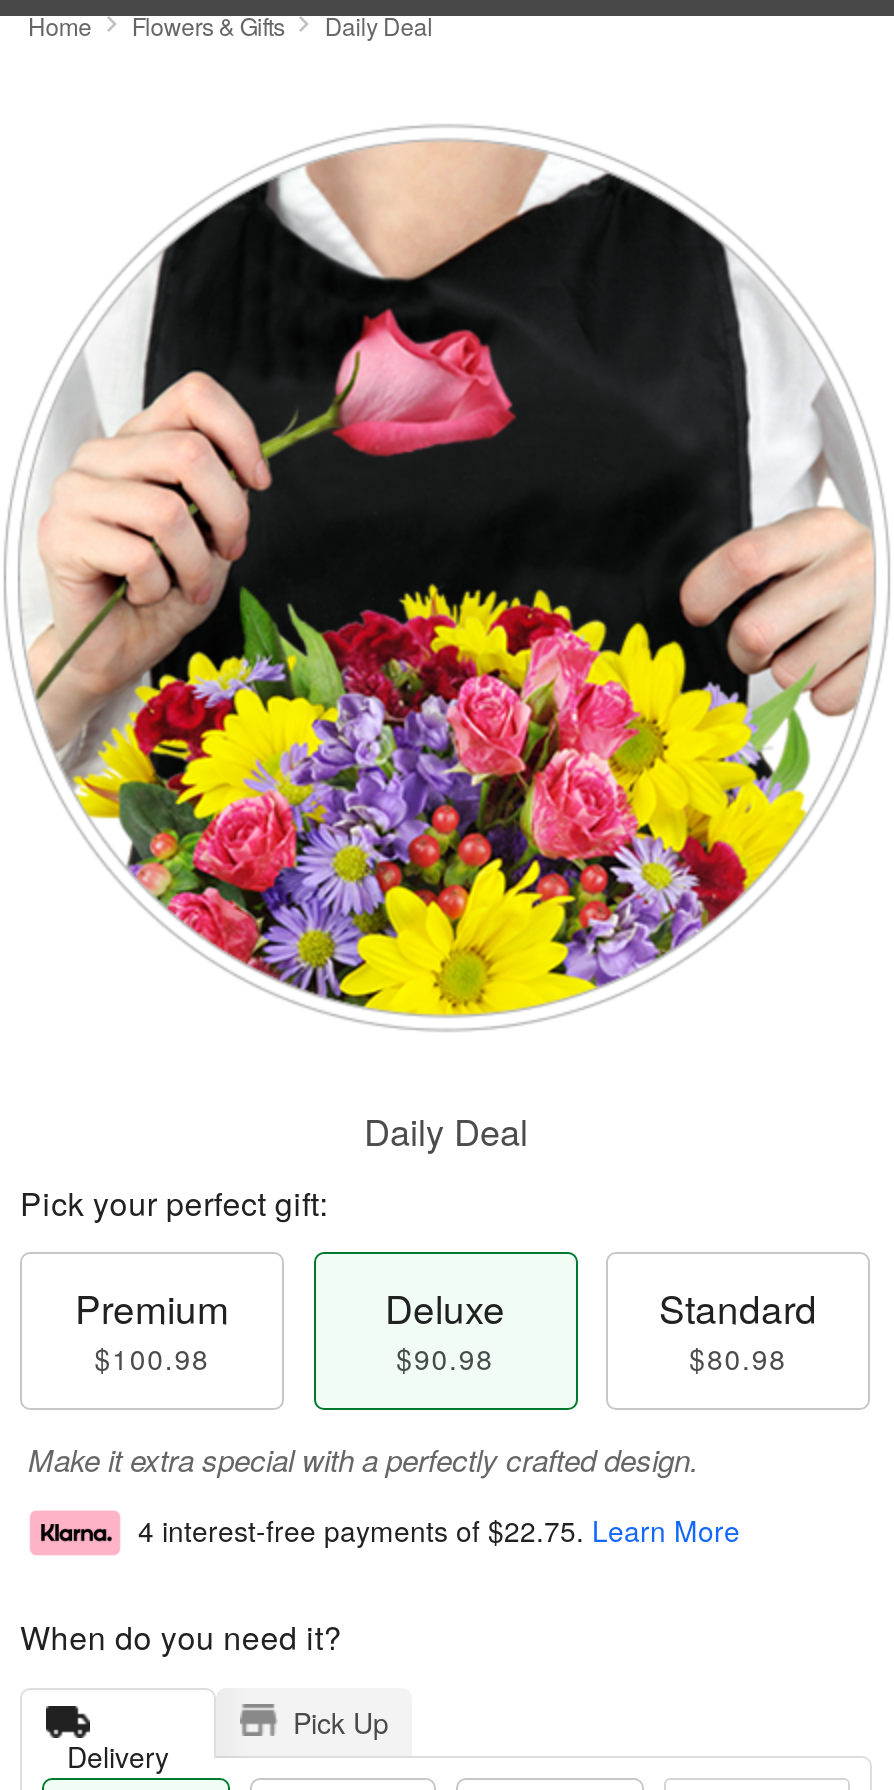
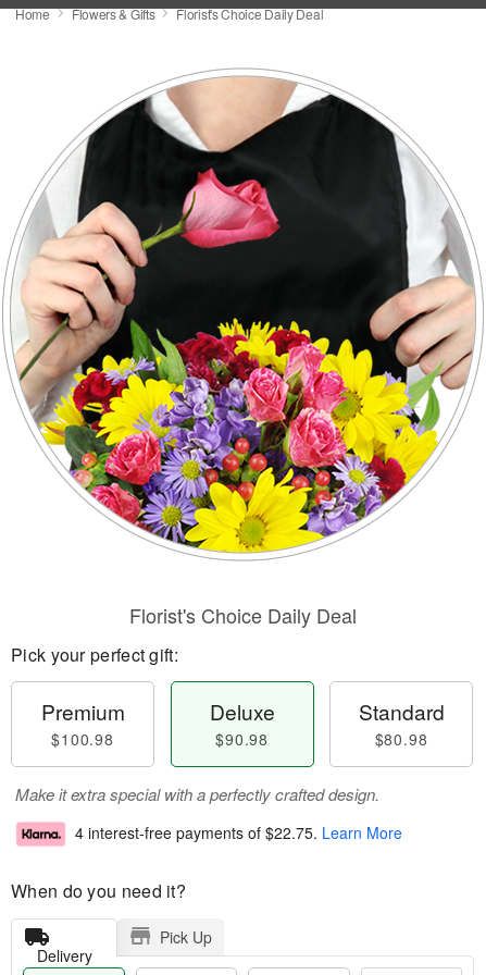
- Daily Deal
+ Florist's Choice Daily Deal

- Daily Deal
+ Florist's Choice Daily Deal
